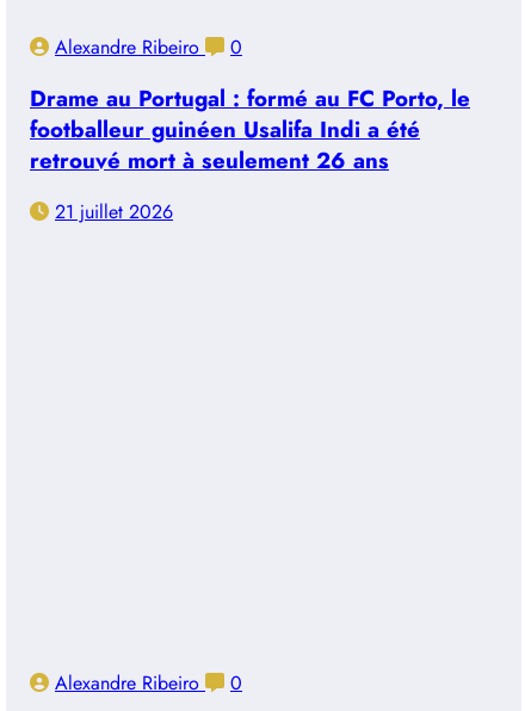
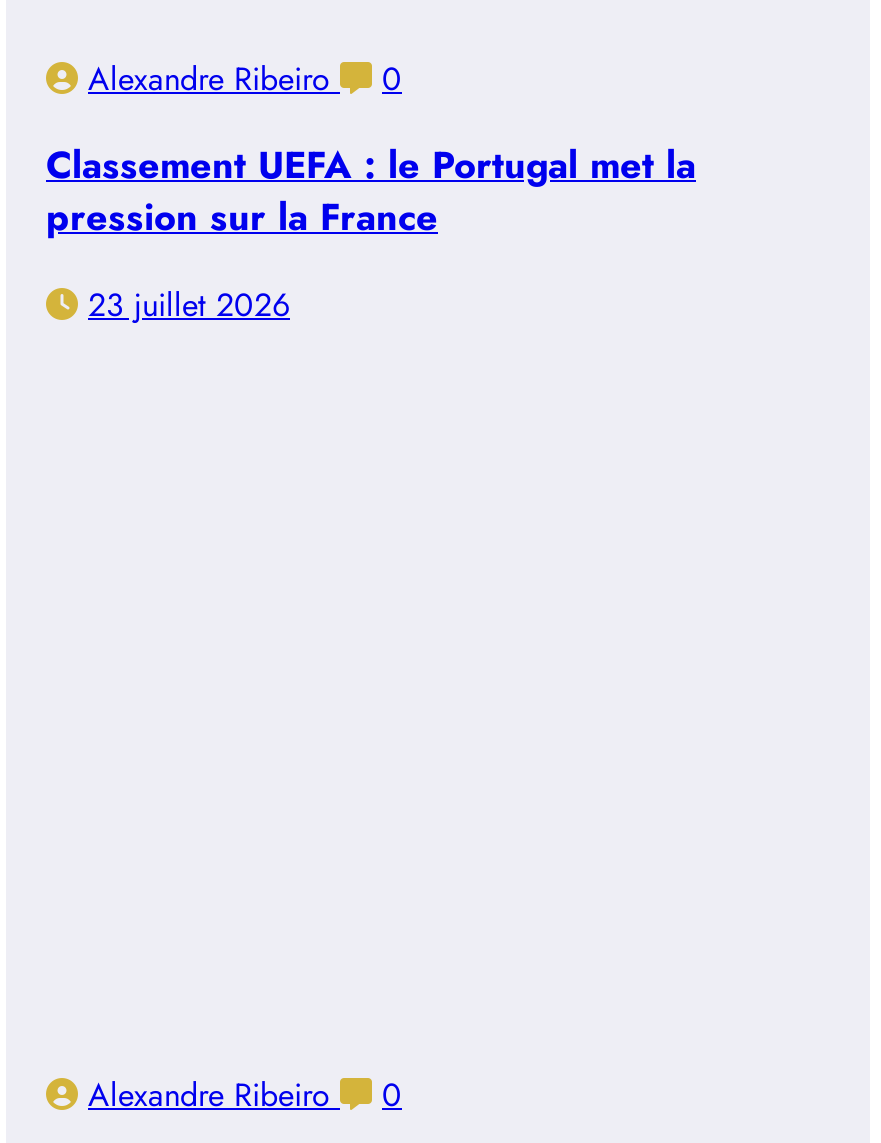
- Drame au Portugal : formé au FC Porto, le
- footballeur guinéen Usalifa Indi a été
- retrouvé mort à seulement 26 ans
+ Classement UEFA : le Portugal met la
+ pression sur la France

- 21 juillet 2026
+ 23 juillet 2026
